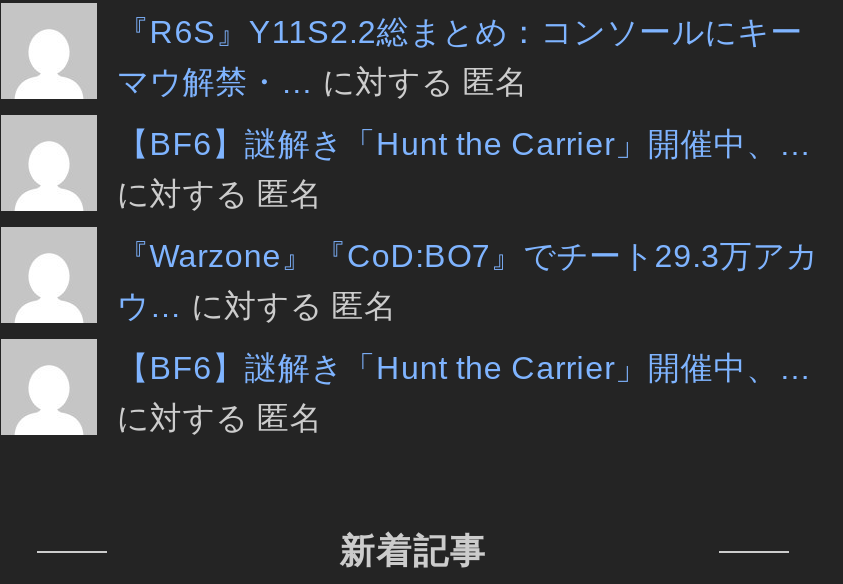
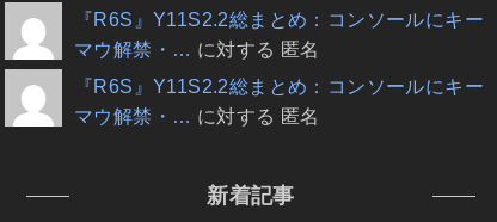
- 【BF6】謎解き「Hunt the Carrier」開催中、…
- に対する 匿名
- 『Warzone』『CoD:BO7』でチート29.3万アカ
- ウ…に対する 匿名
- 【BF6】謎解き「Hunt the Carrier」開催中、…
- に対する 匿名
+ 『R6S』Y11S2.2総まとめ：コンソールにキー
+ マウ解禁・…に対する 匿名
